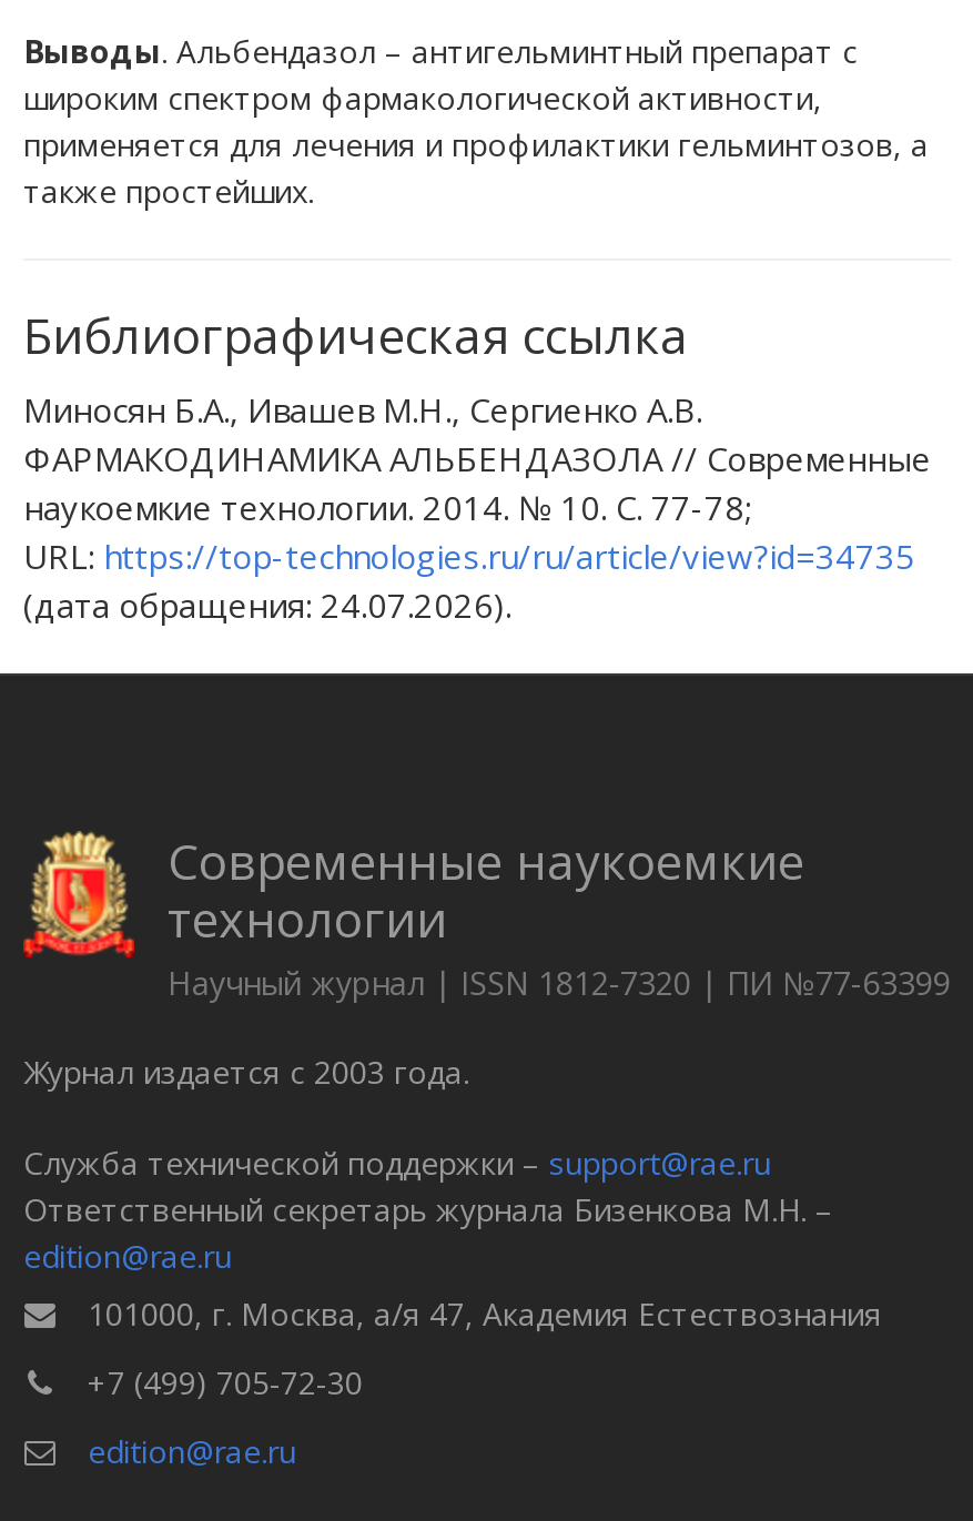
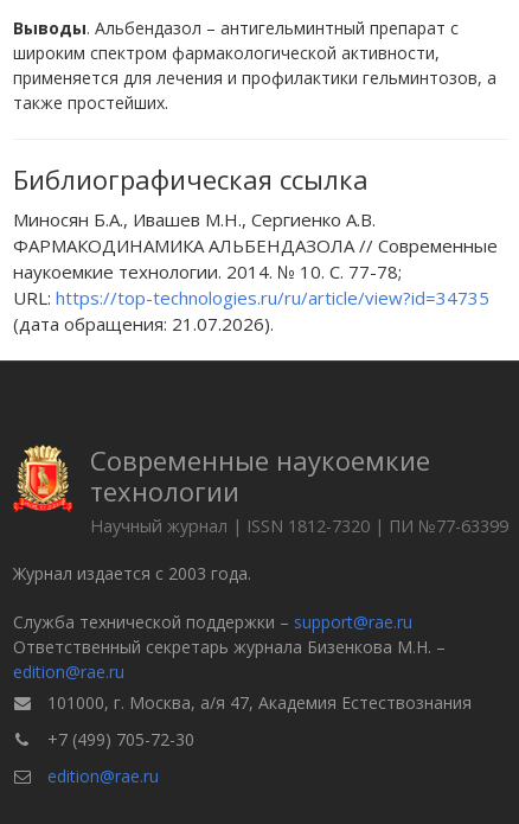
- (дата обращения: 24.07.2026).
+ (дата обращения: 21.07.2026).
